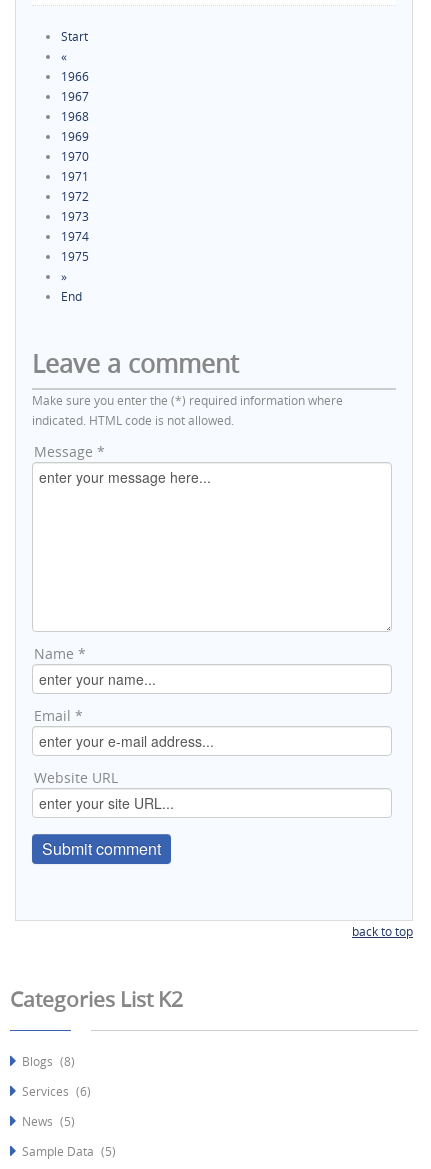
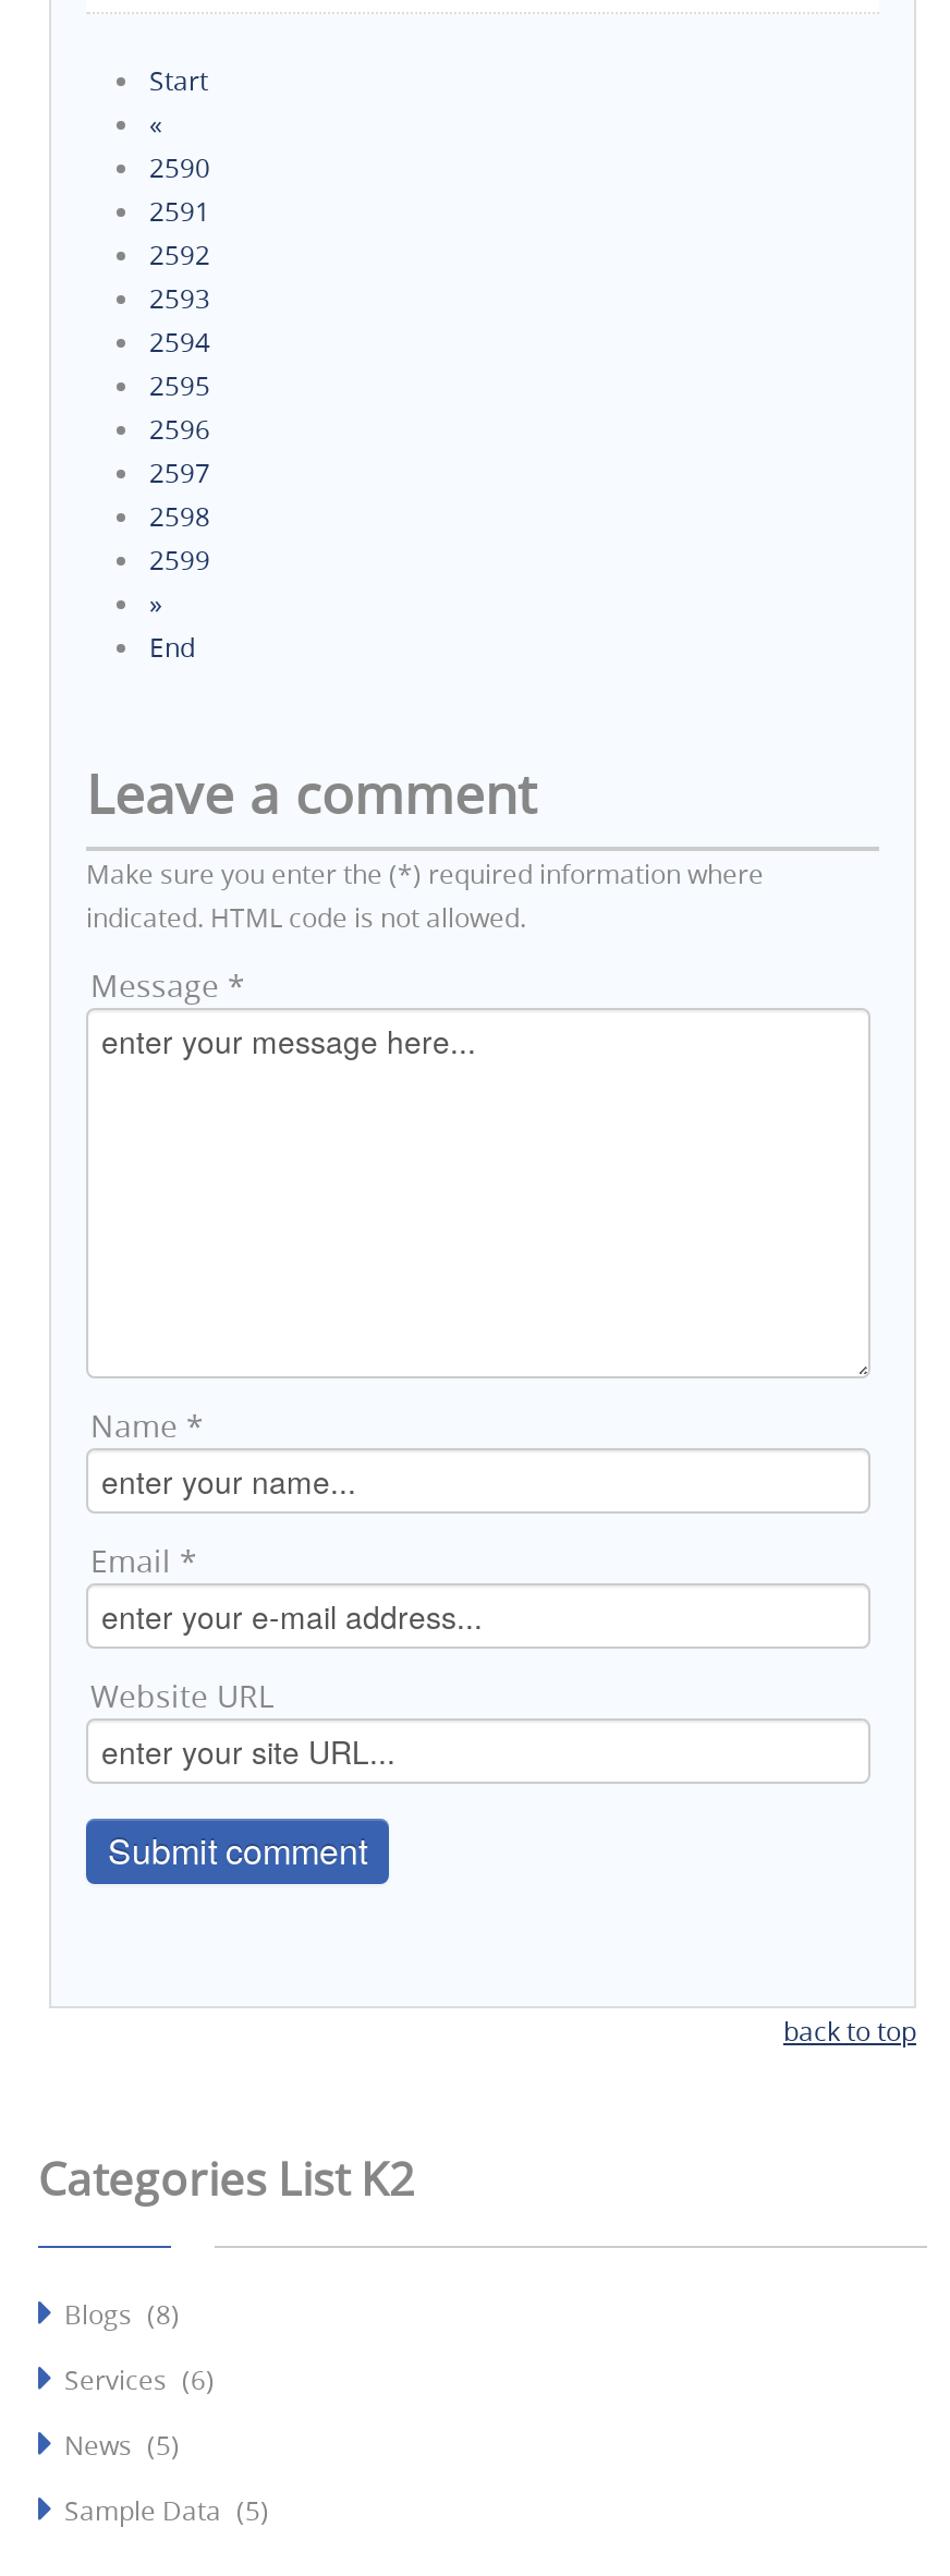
- 1966
+ 2590

- 1967
+ 2591

- 1968
+ 2592

- 1969
+ 2593

- 1970
+ 2594

- 1971
+ 2595

- 1972
+ 2596

- 1973
+ 2597

- 1974
+ 2598

- 1975
+ 2599
